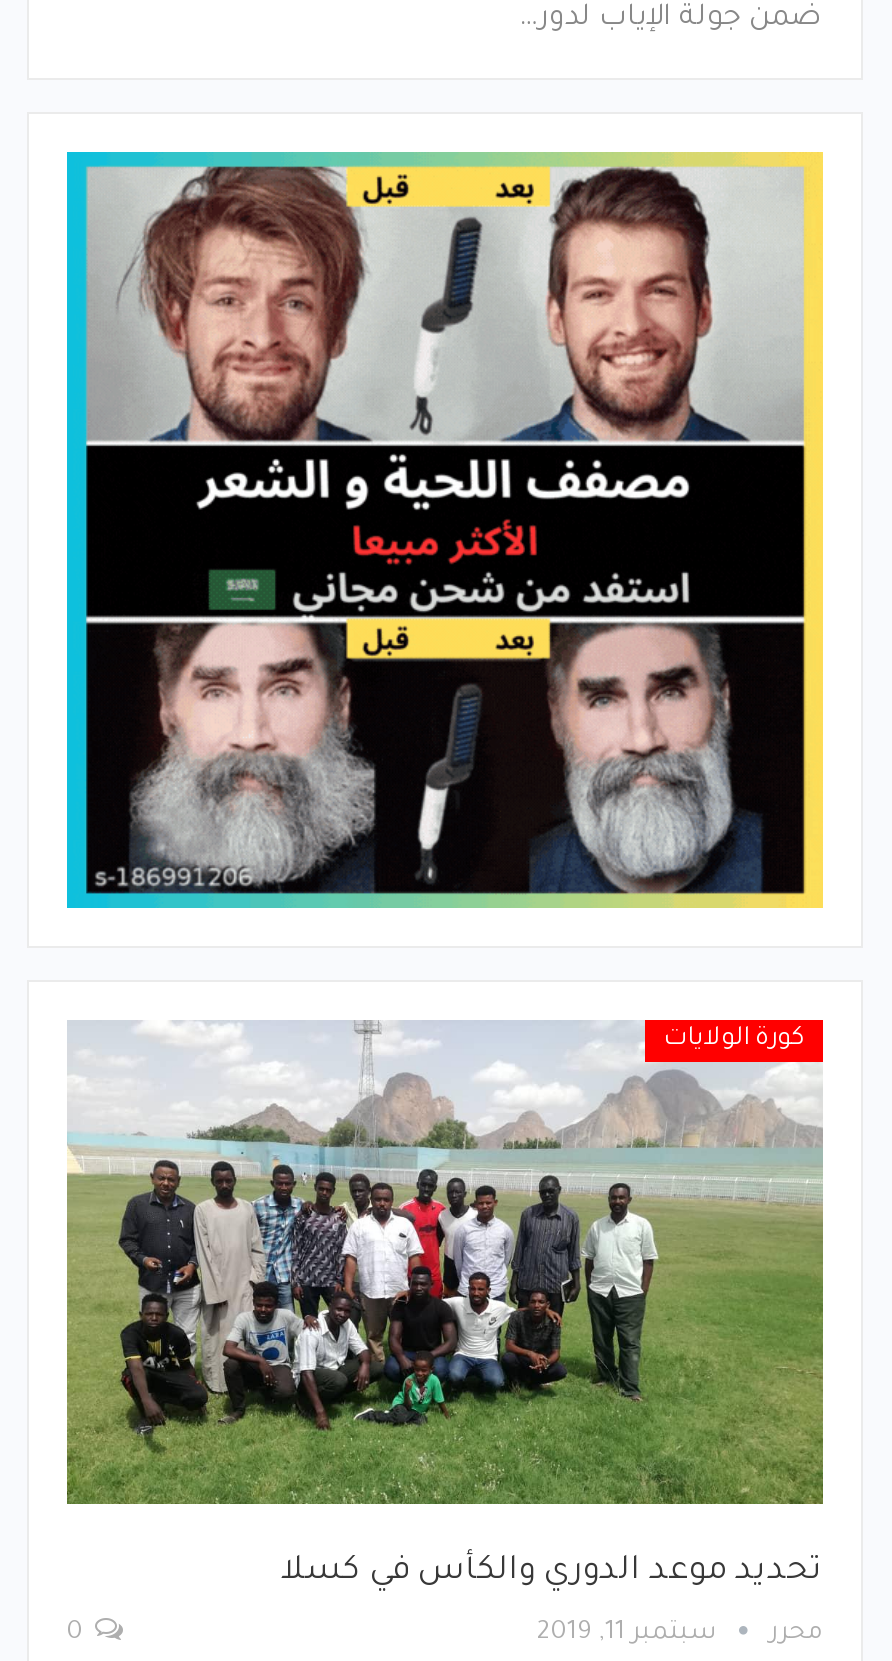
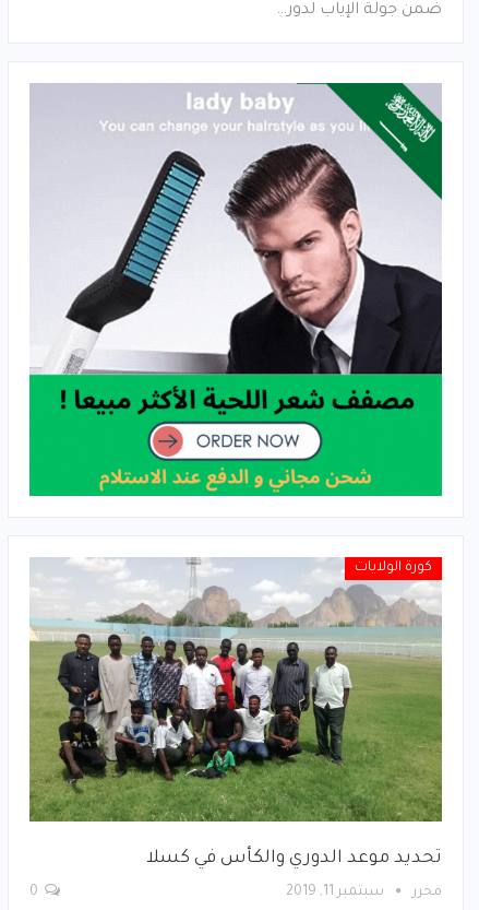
- [image]
+ [image]
